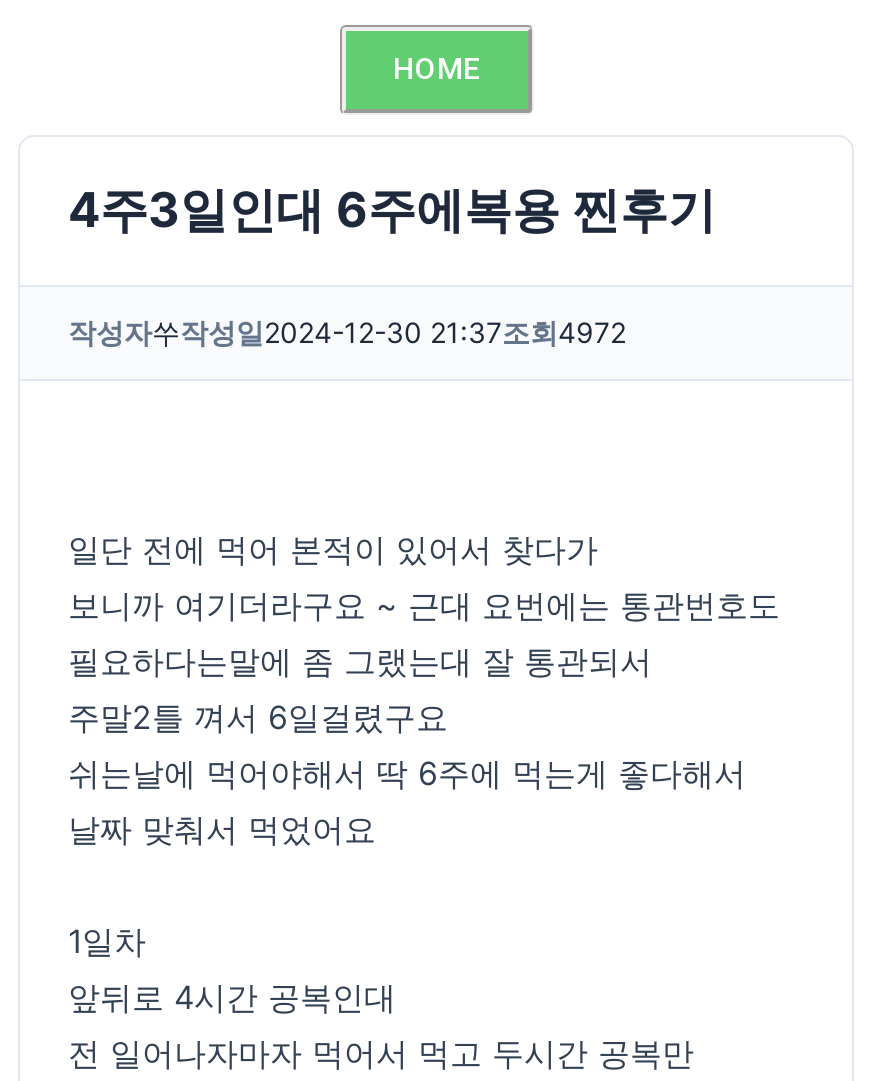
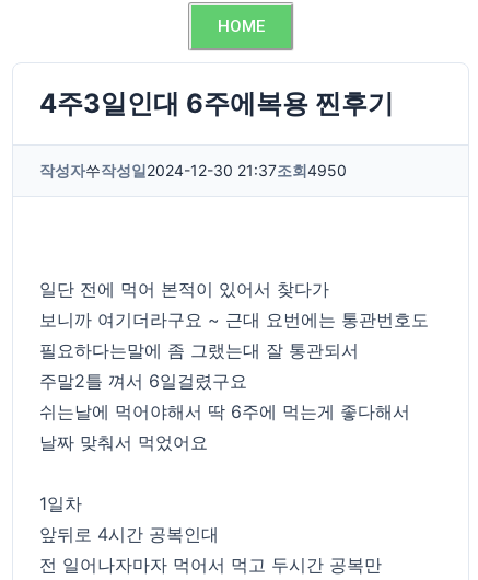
- 작성자쑤작성일2024-12-30 21:37조회4972
+ 작성자쑤작성일2024-12-30 21:37조회4950
